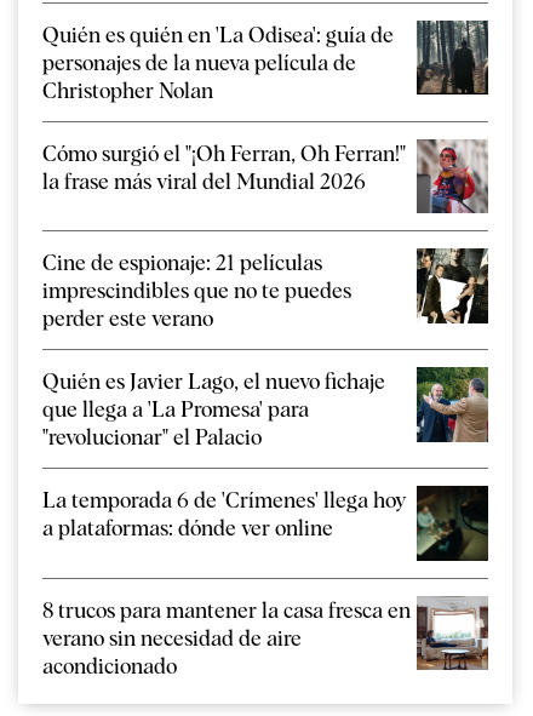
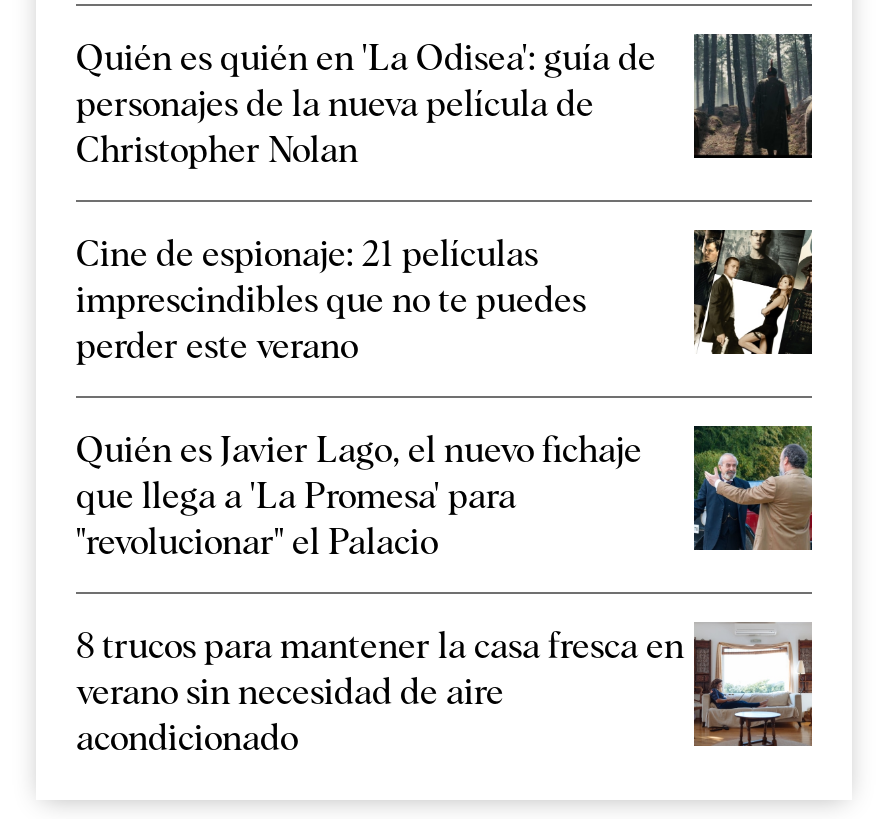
- [image]
- Cómo surgió el "¡Oh Ferran, Oh Ferran!"
- la frase más viral del Mundial 2026

- [image]
- La temporada 6 de 'Crímenes' llega hoy
- a plataformas: dónde ver online
